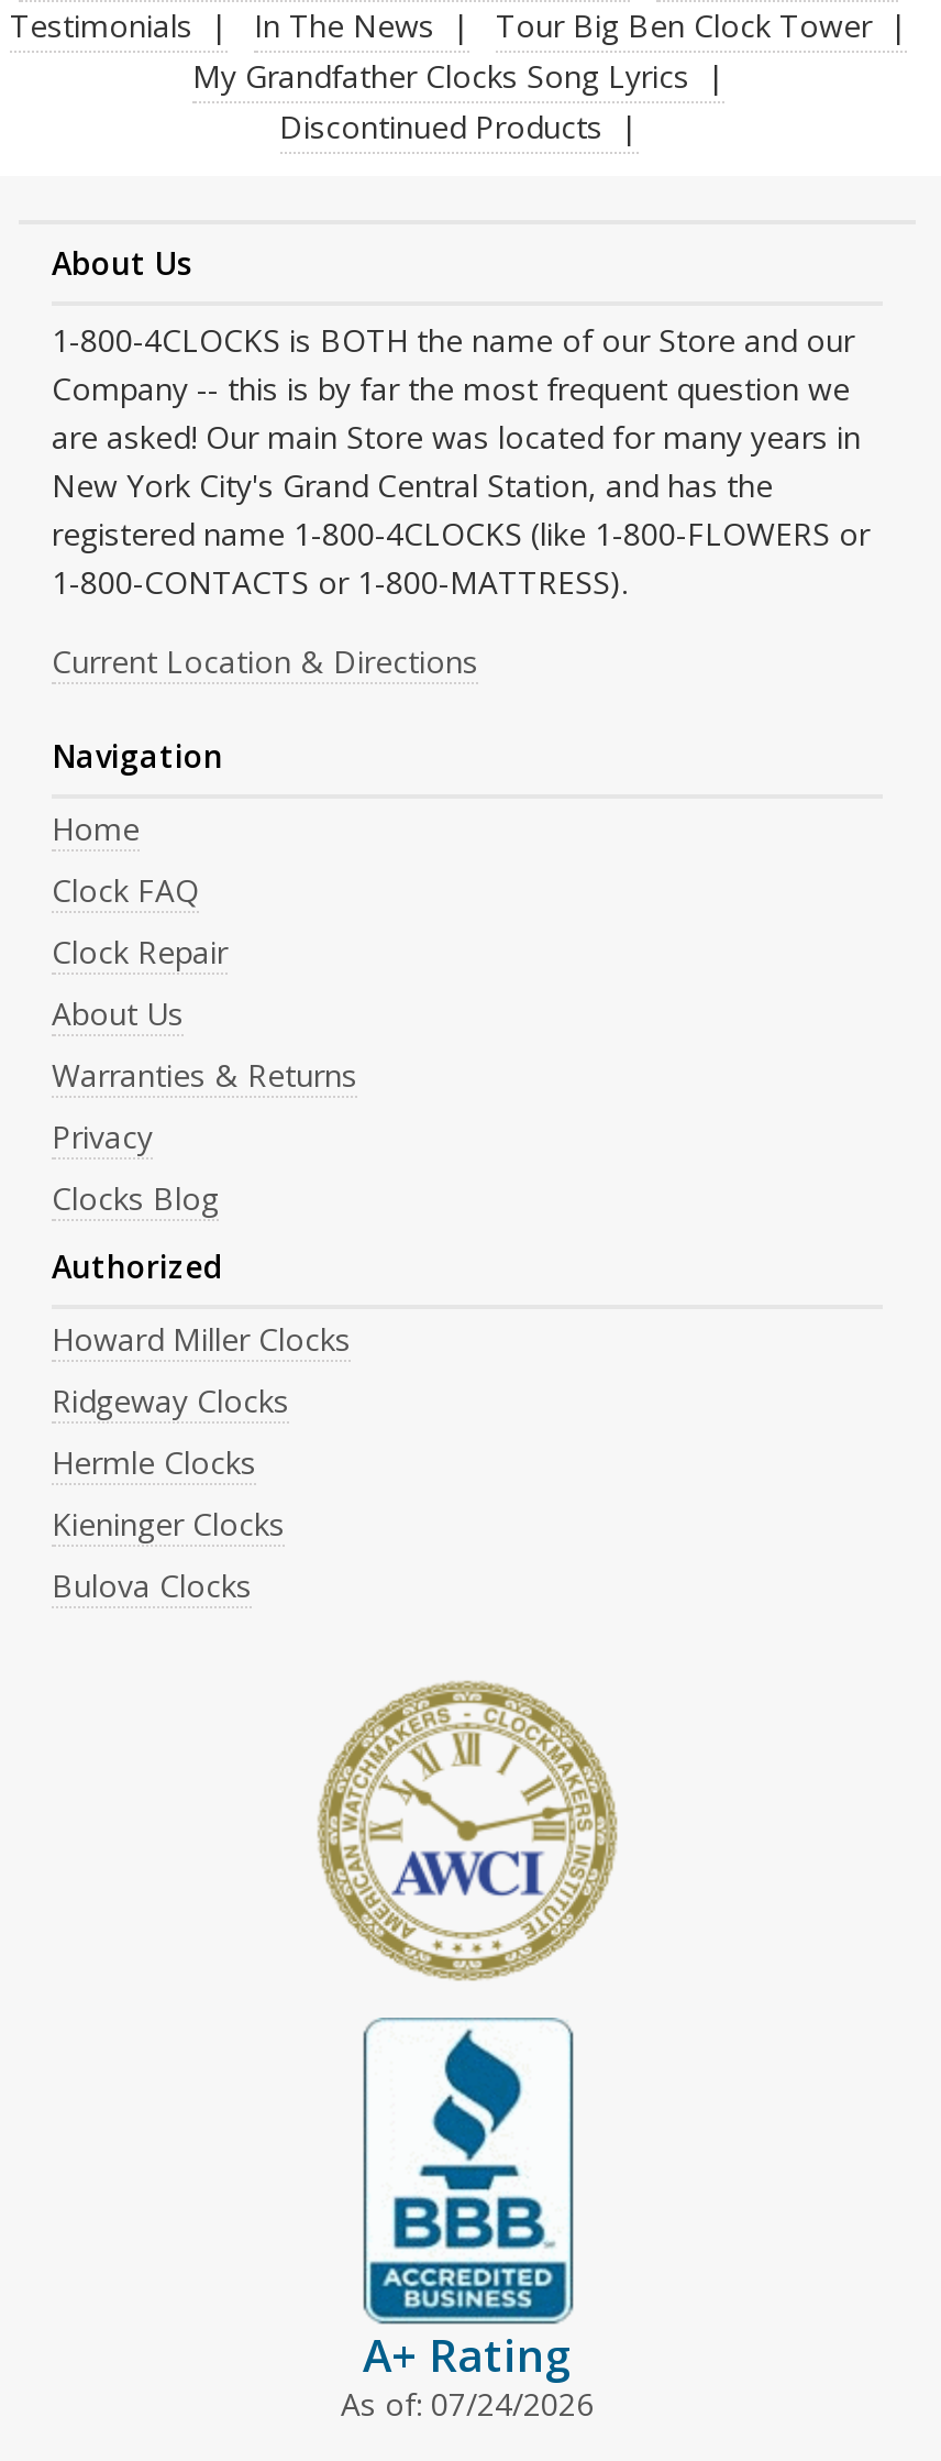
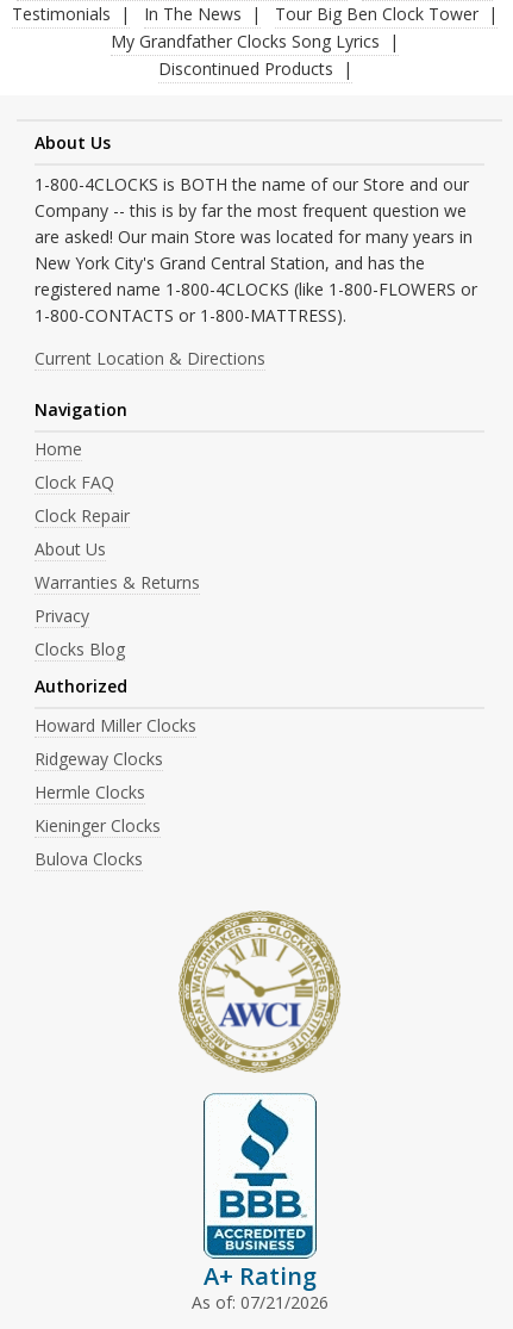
- As of: 07/24/2026
+ As of: 07/21/2026
